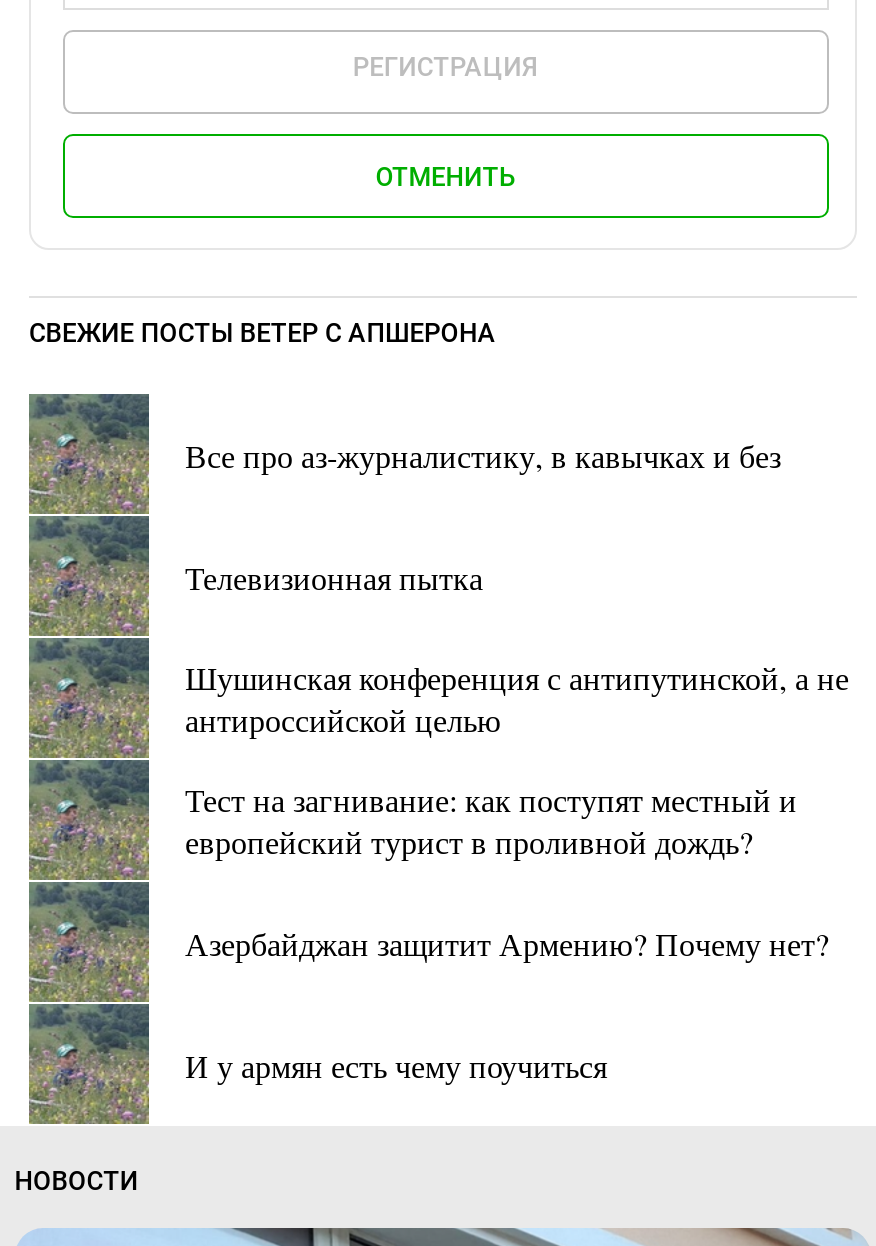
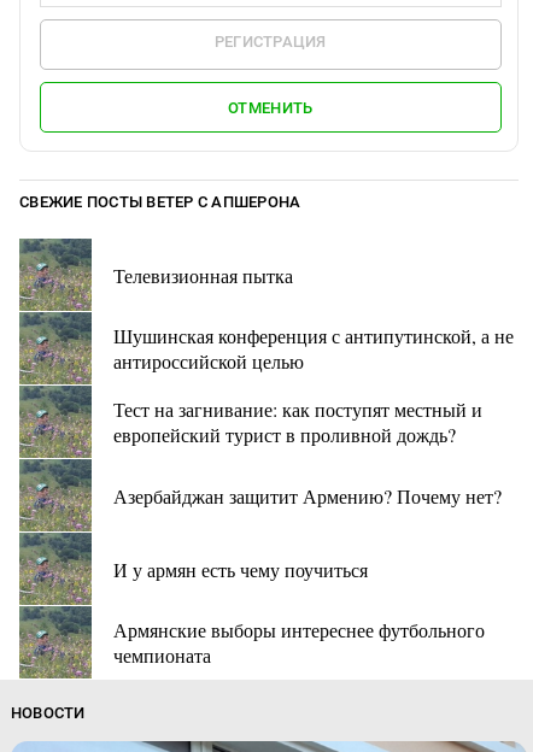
- Все про аз-журналистику, в кавычках и без

moved up: Телевизионная пытка | Шушинская конференция с антипутинской, а не | антироссийской целью | Тест на загнивание: как поступят местный и | европейский турист в проливной дождь? | Азербайджан защитит Армению? Почему нет? | И у армян есть чему поучиться

+ Армянские выборы интереснее футбольного
+ чемпионата
